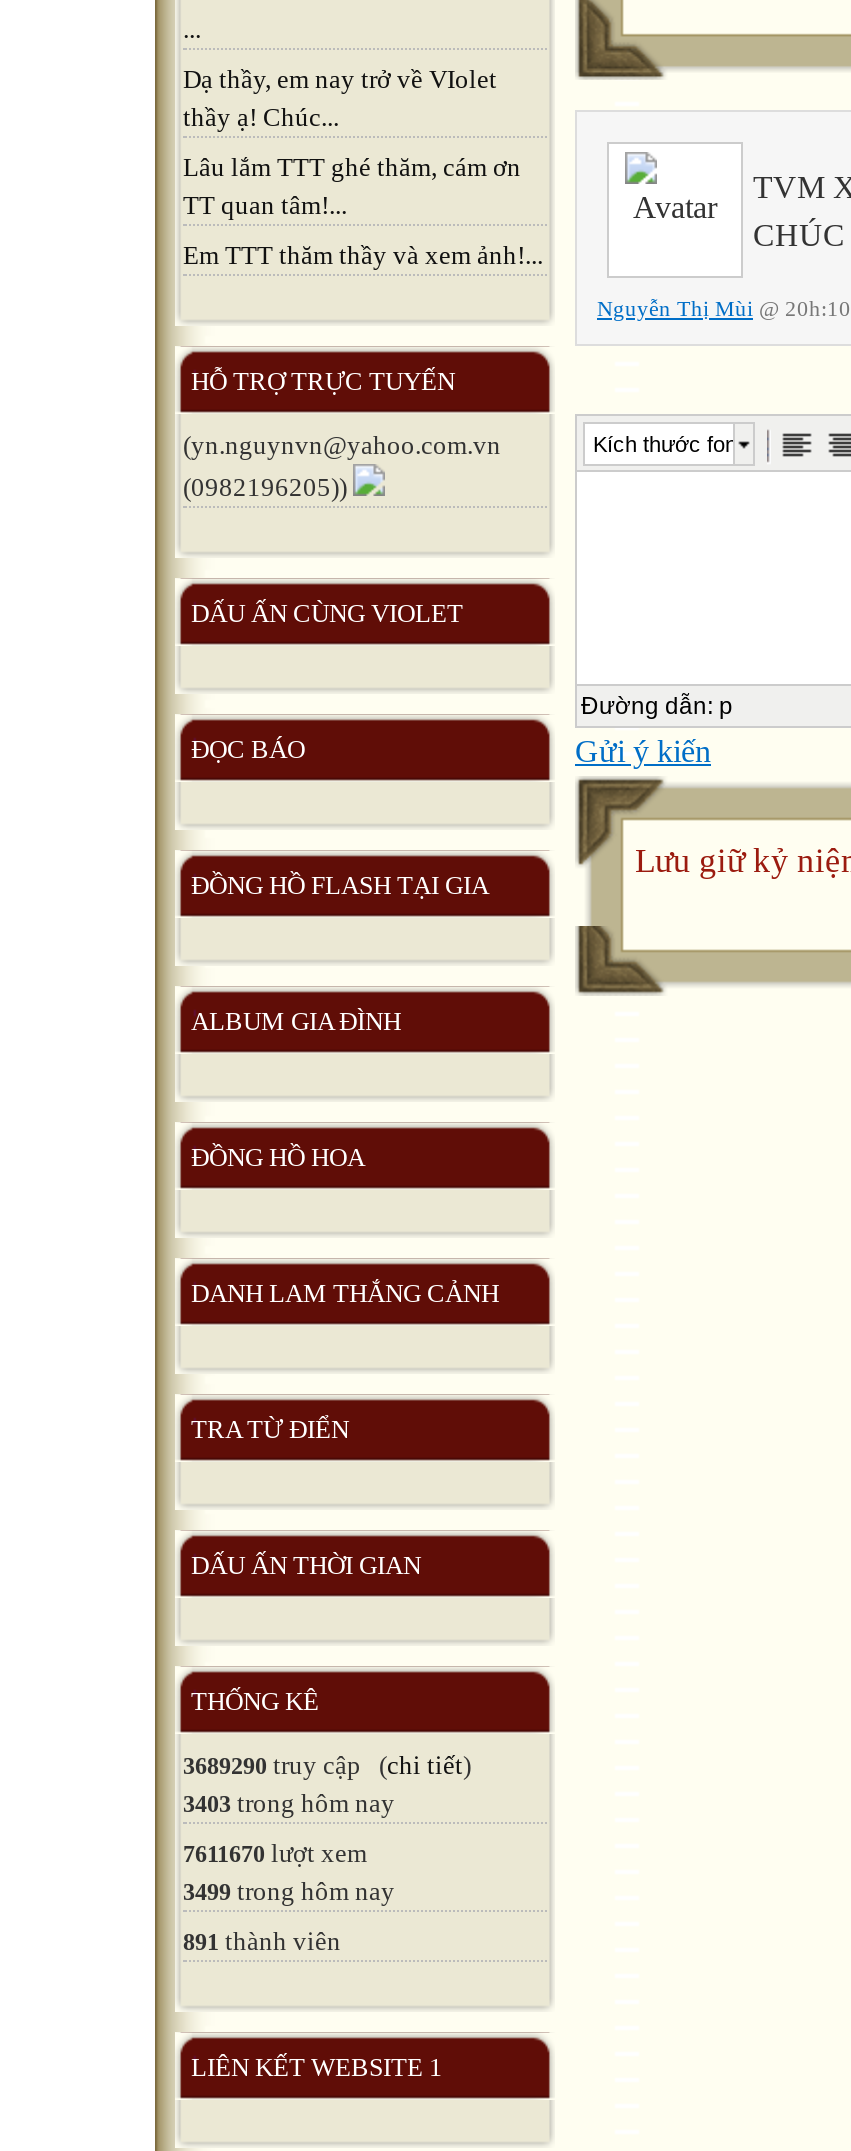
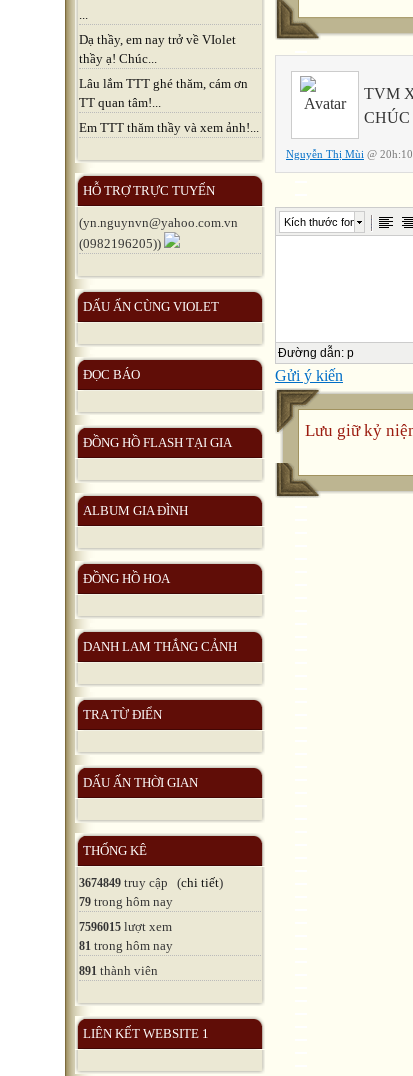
- 3689290 truy cập (chi tiết)
+ 3674849 truy cập (chi tiết)

- 3403 trong hôm nay
+ 79 trong hôm nay

- 7611670 lượt xem
+ 7596015 lượt xem

- 3499 trong hôm nay
+ 81 trong hôm nay
